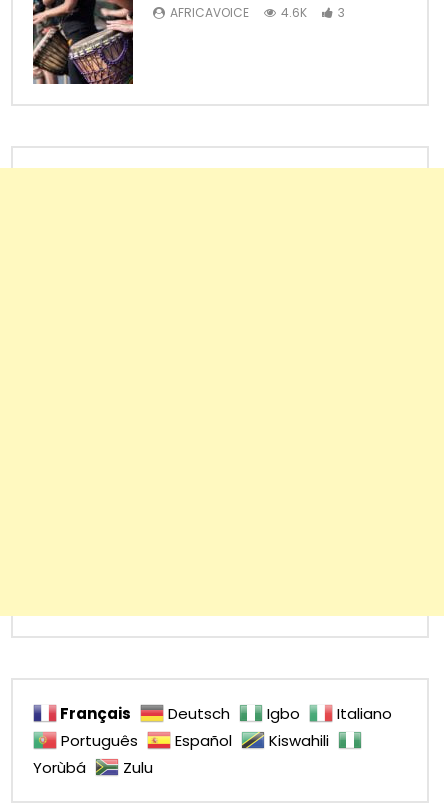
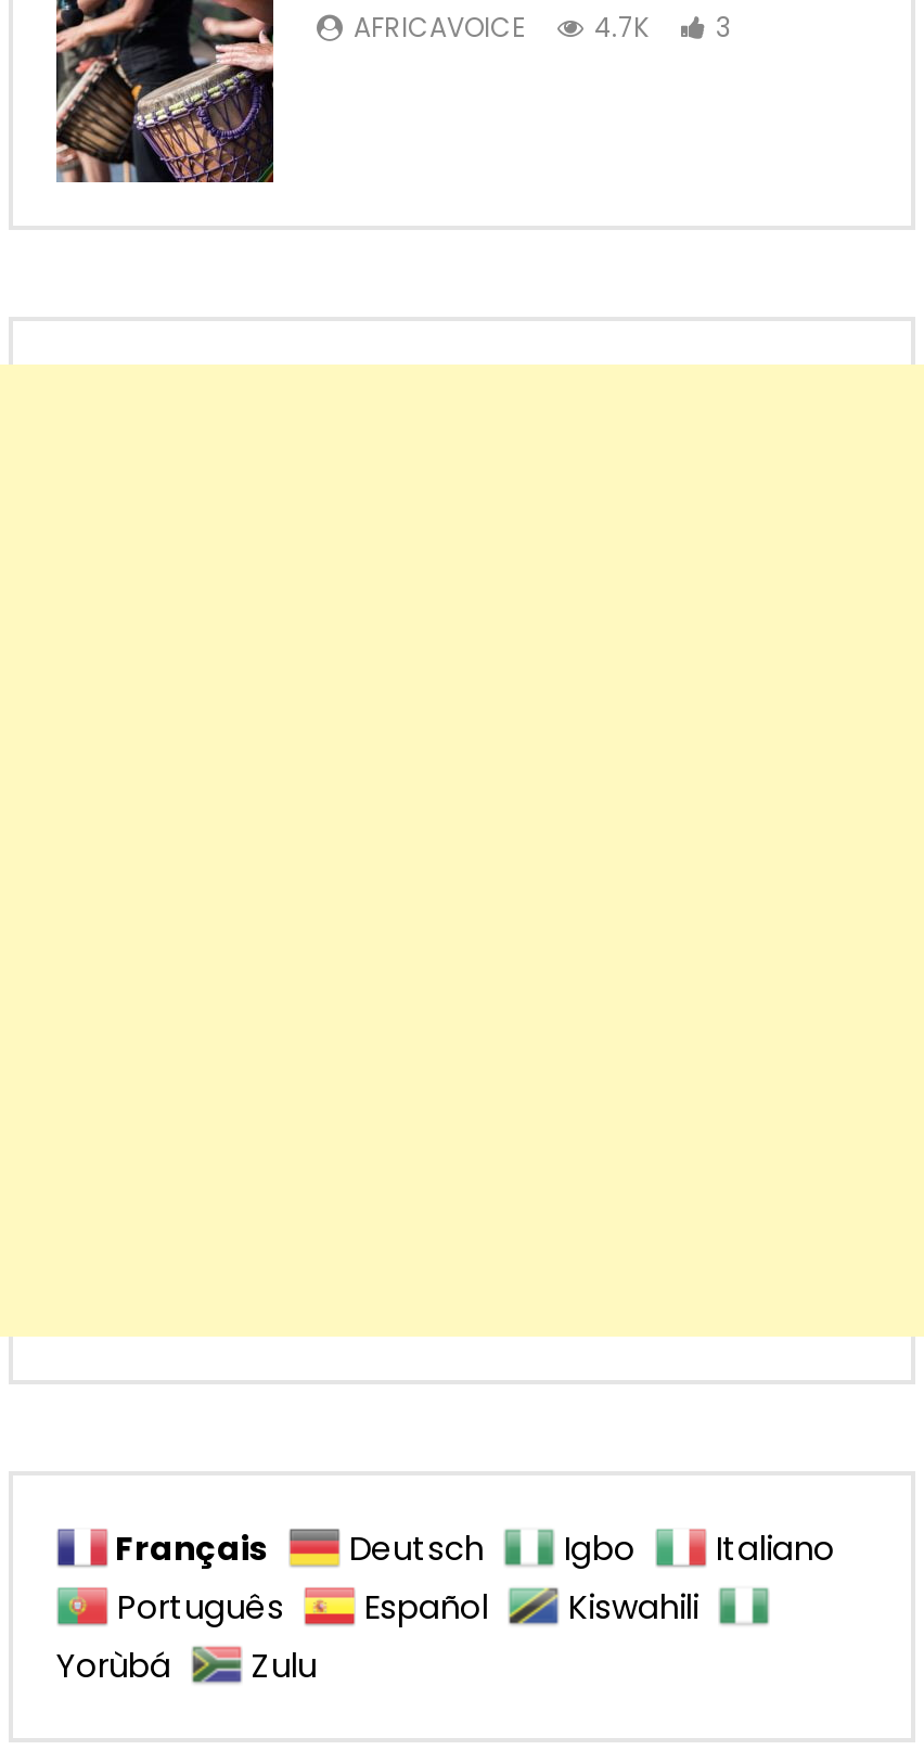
- AFRICAVOICE 4.6K 3
+ AFRICAVOICE 4.7K 3
